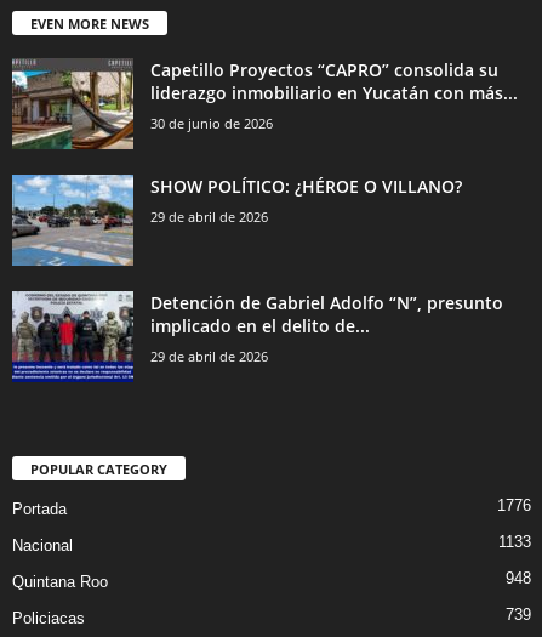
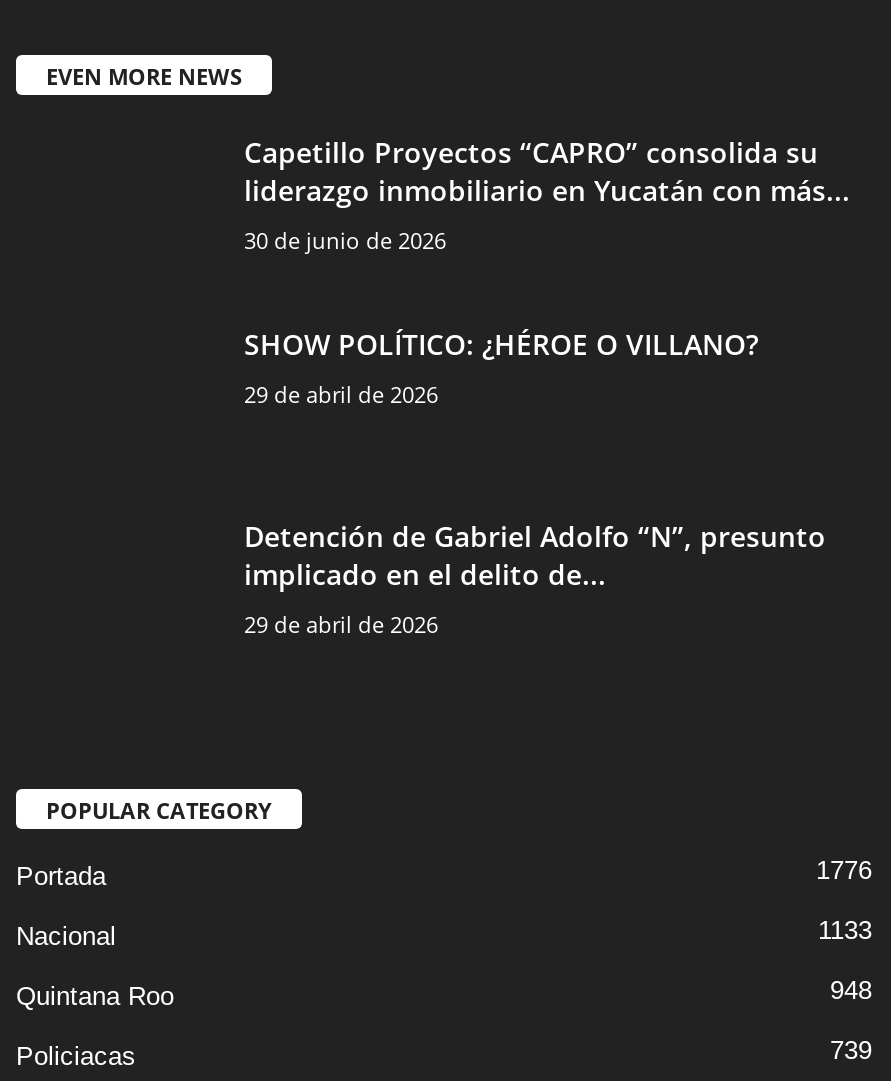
- [image]

- [image]

- [image]
